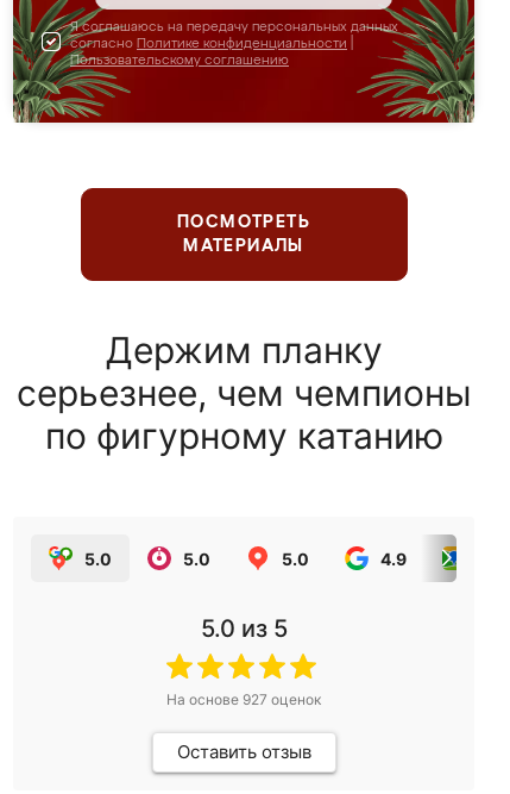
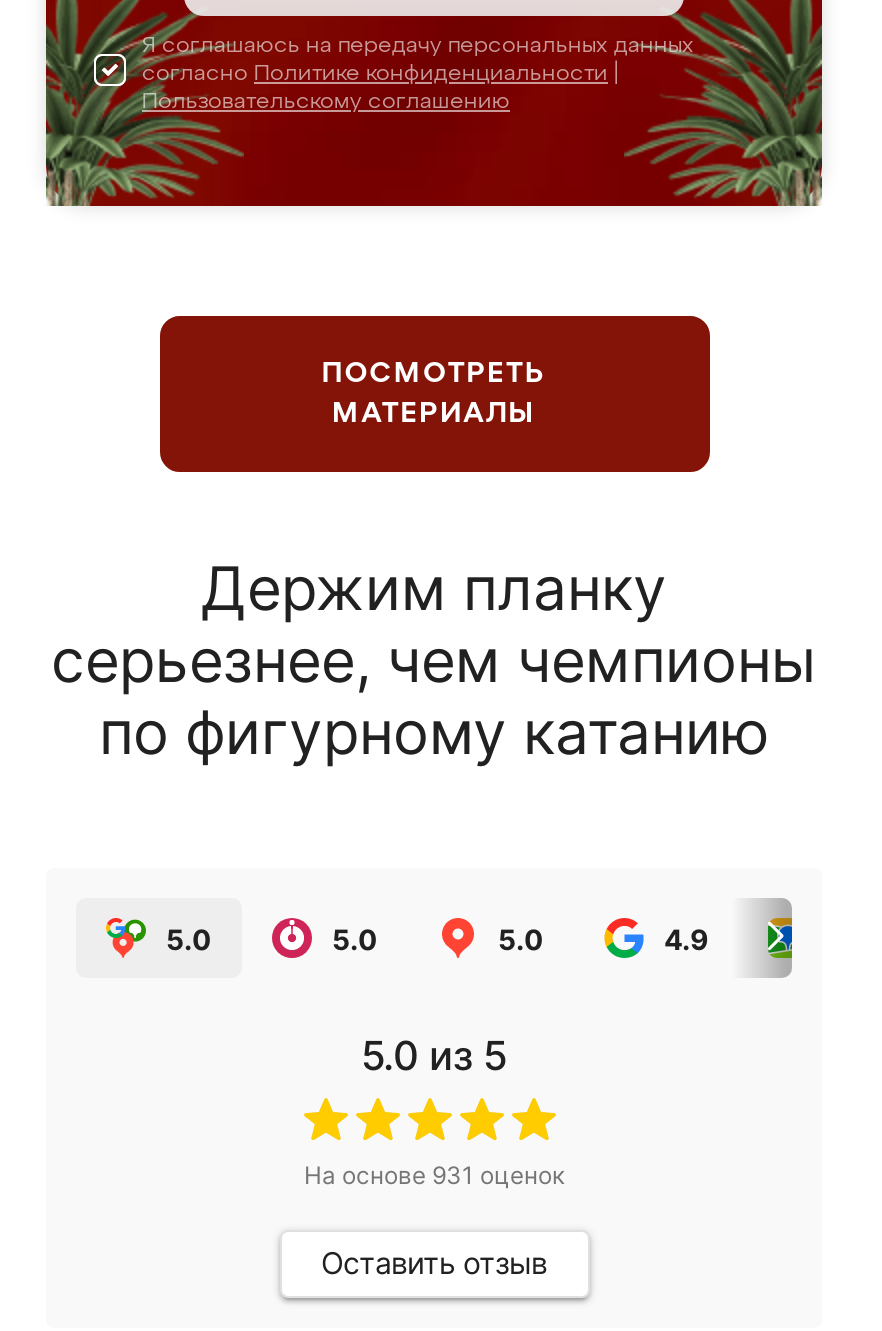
- На основе 927 оценок
+ На основе 931 оценок
